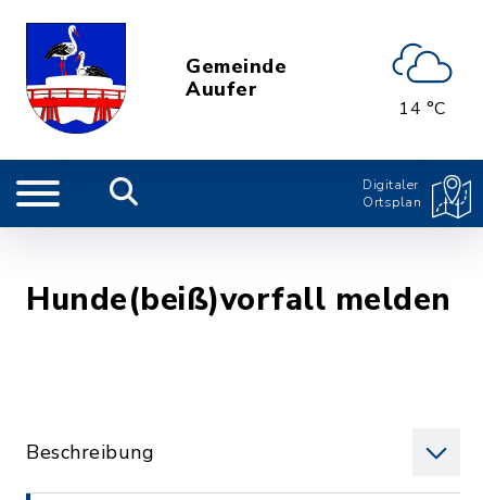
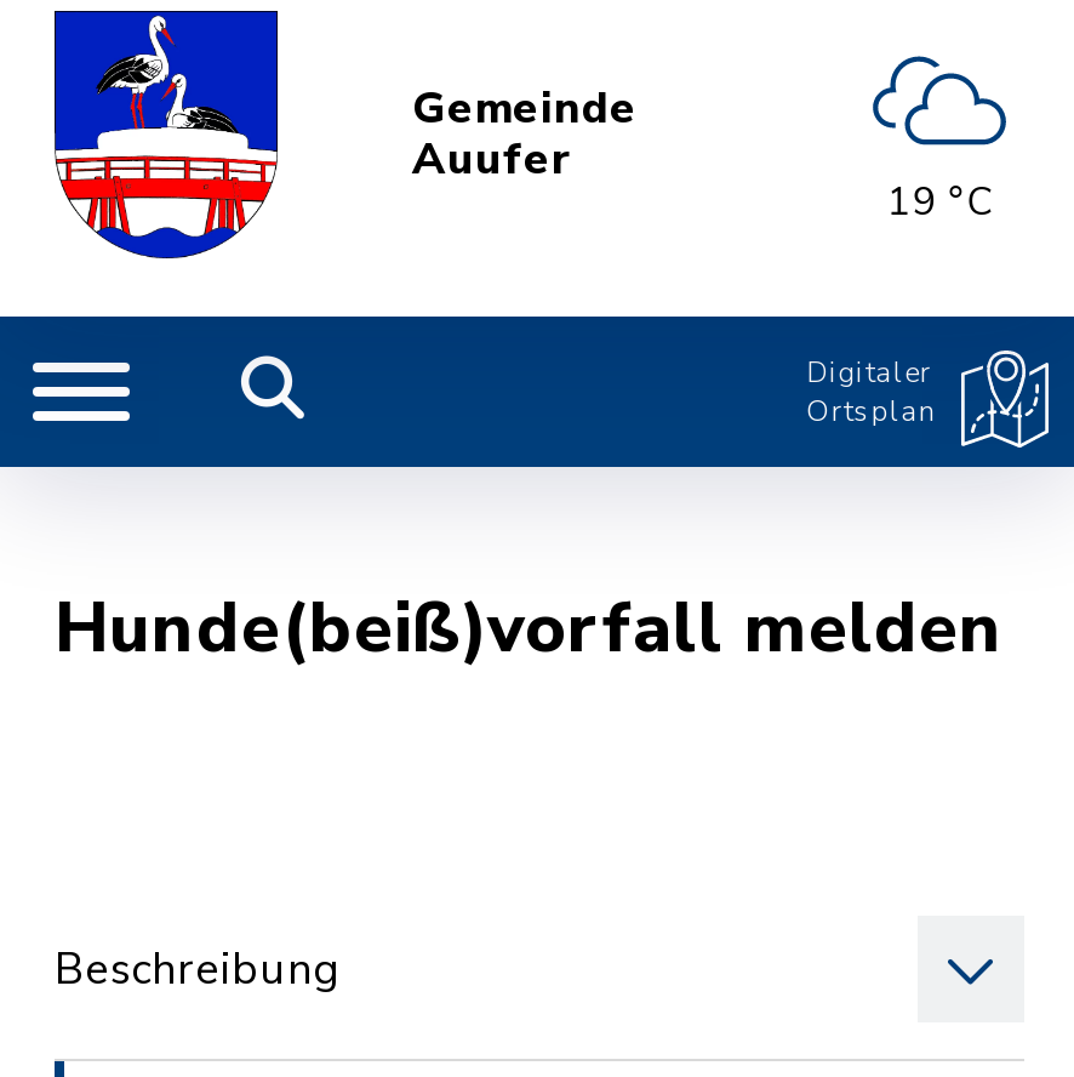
- 14 °C
+ 19 °C
